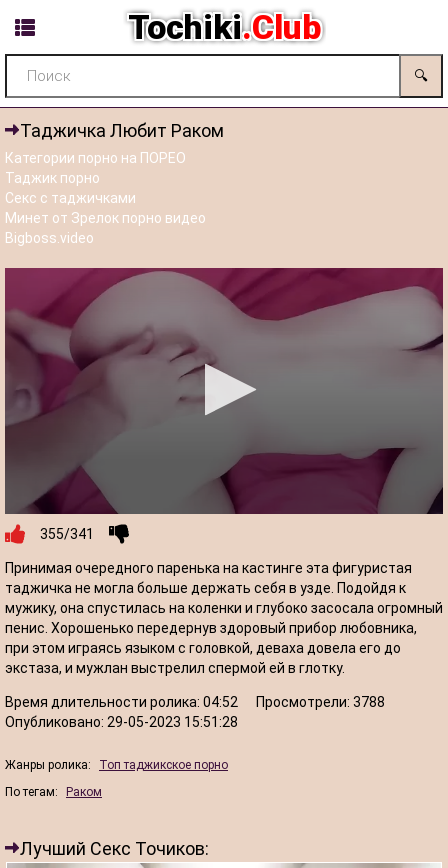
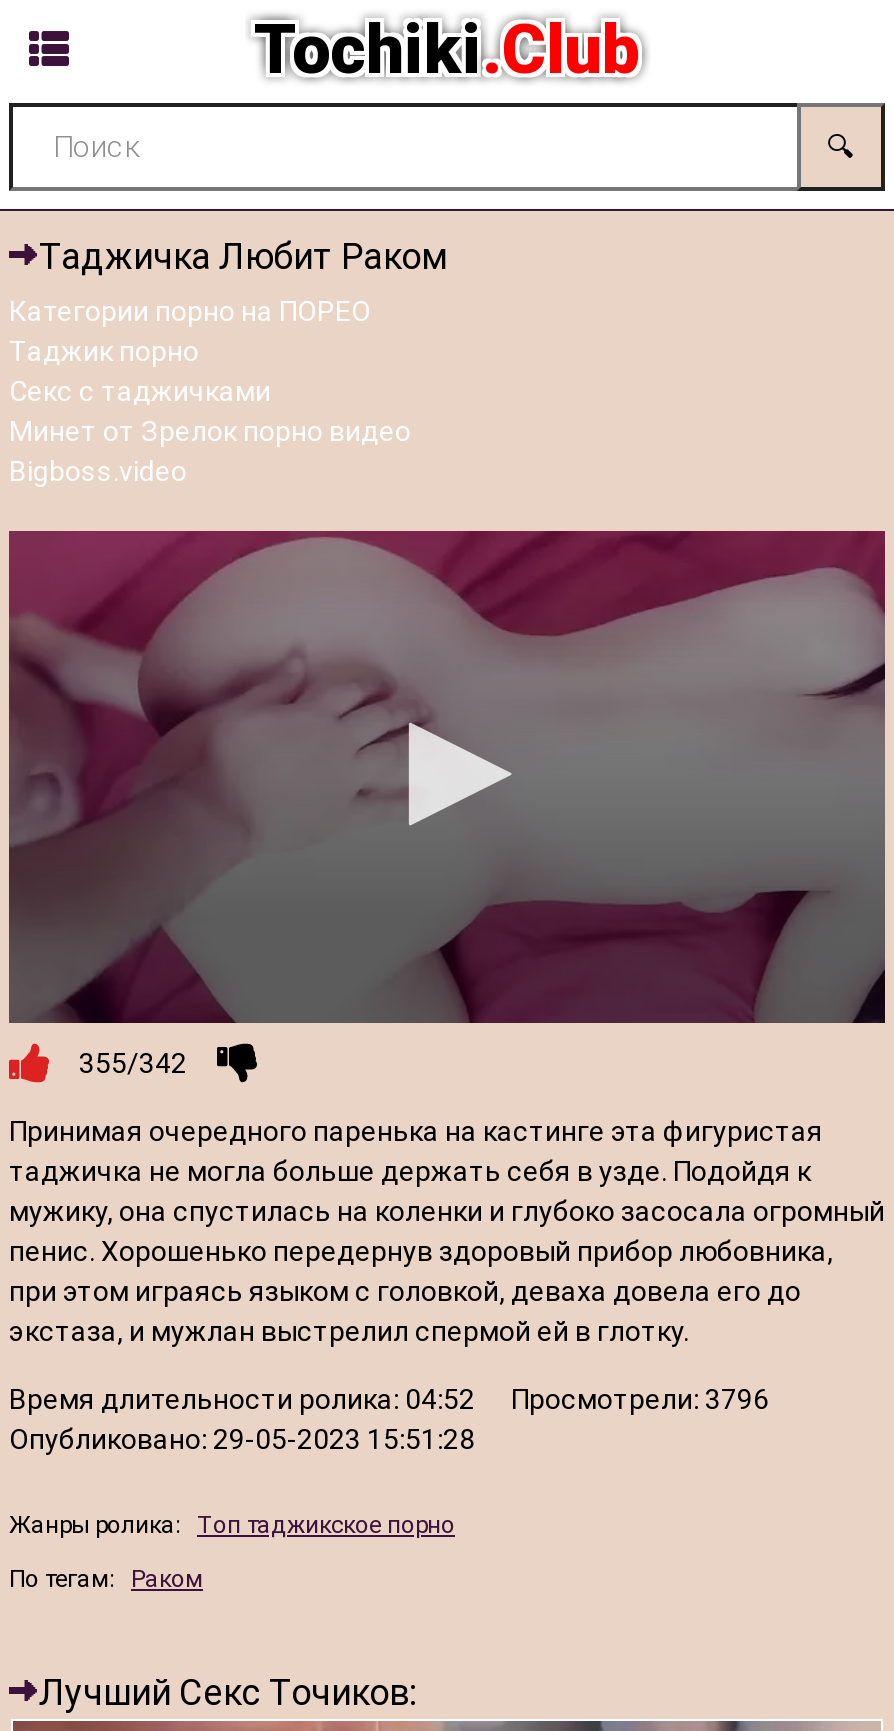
- 355/341
+ 355/342

- Время длительности ролика: 04:52 Просмотрели: 3788
+ Время длительности ролика: 04:52 Просмотрели: 3796
